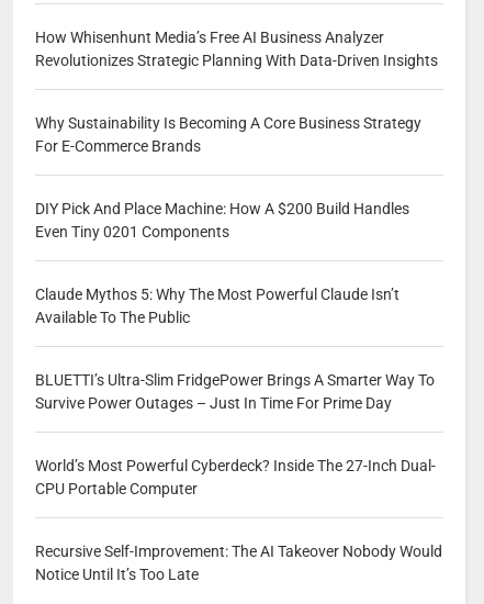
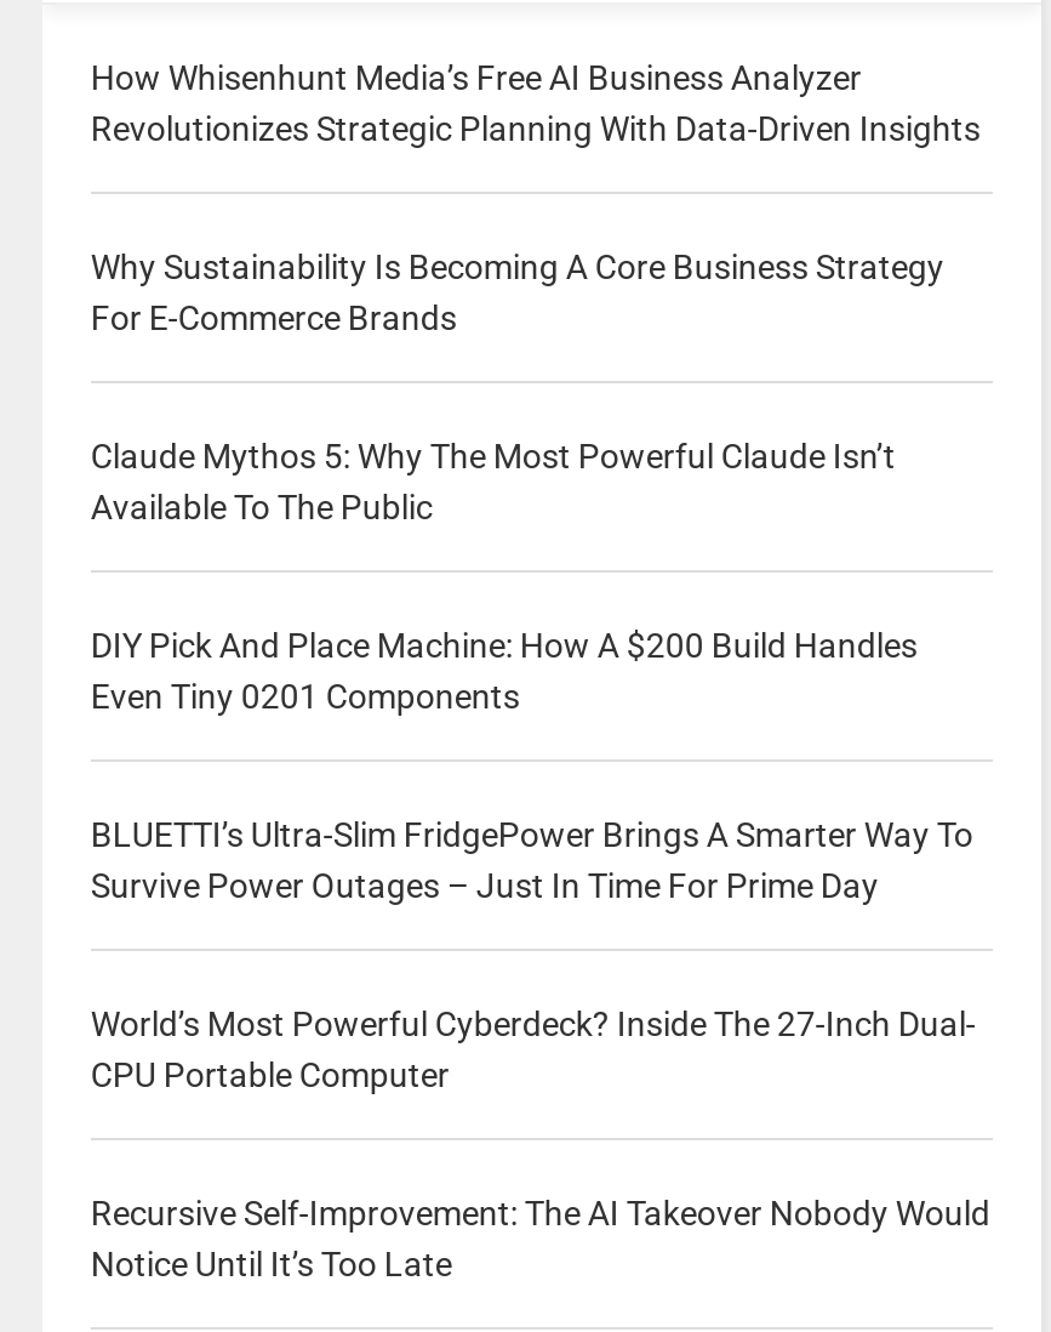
moved down: DIY Pick And Place Machine: How A $200 Build Handles | Even Tiny 0201 Components

moved up: Claude Mythos 5: Why The Most Powerful Claude Isn’t | Available To The Public
